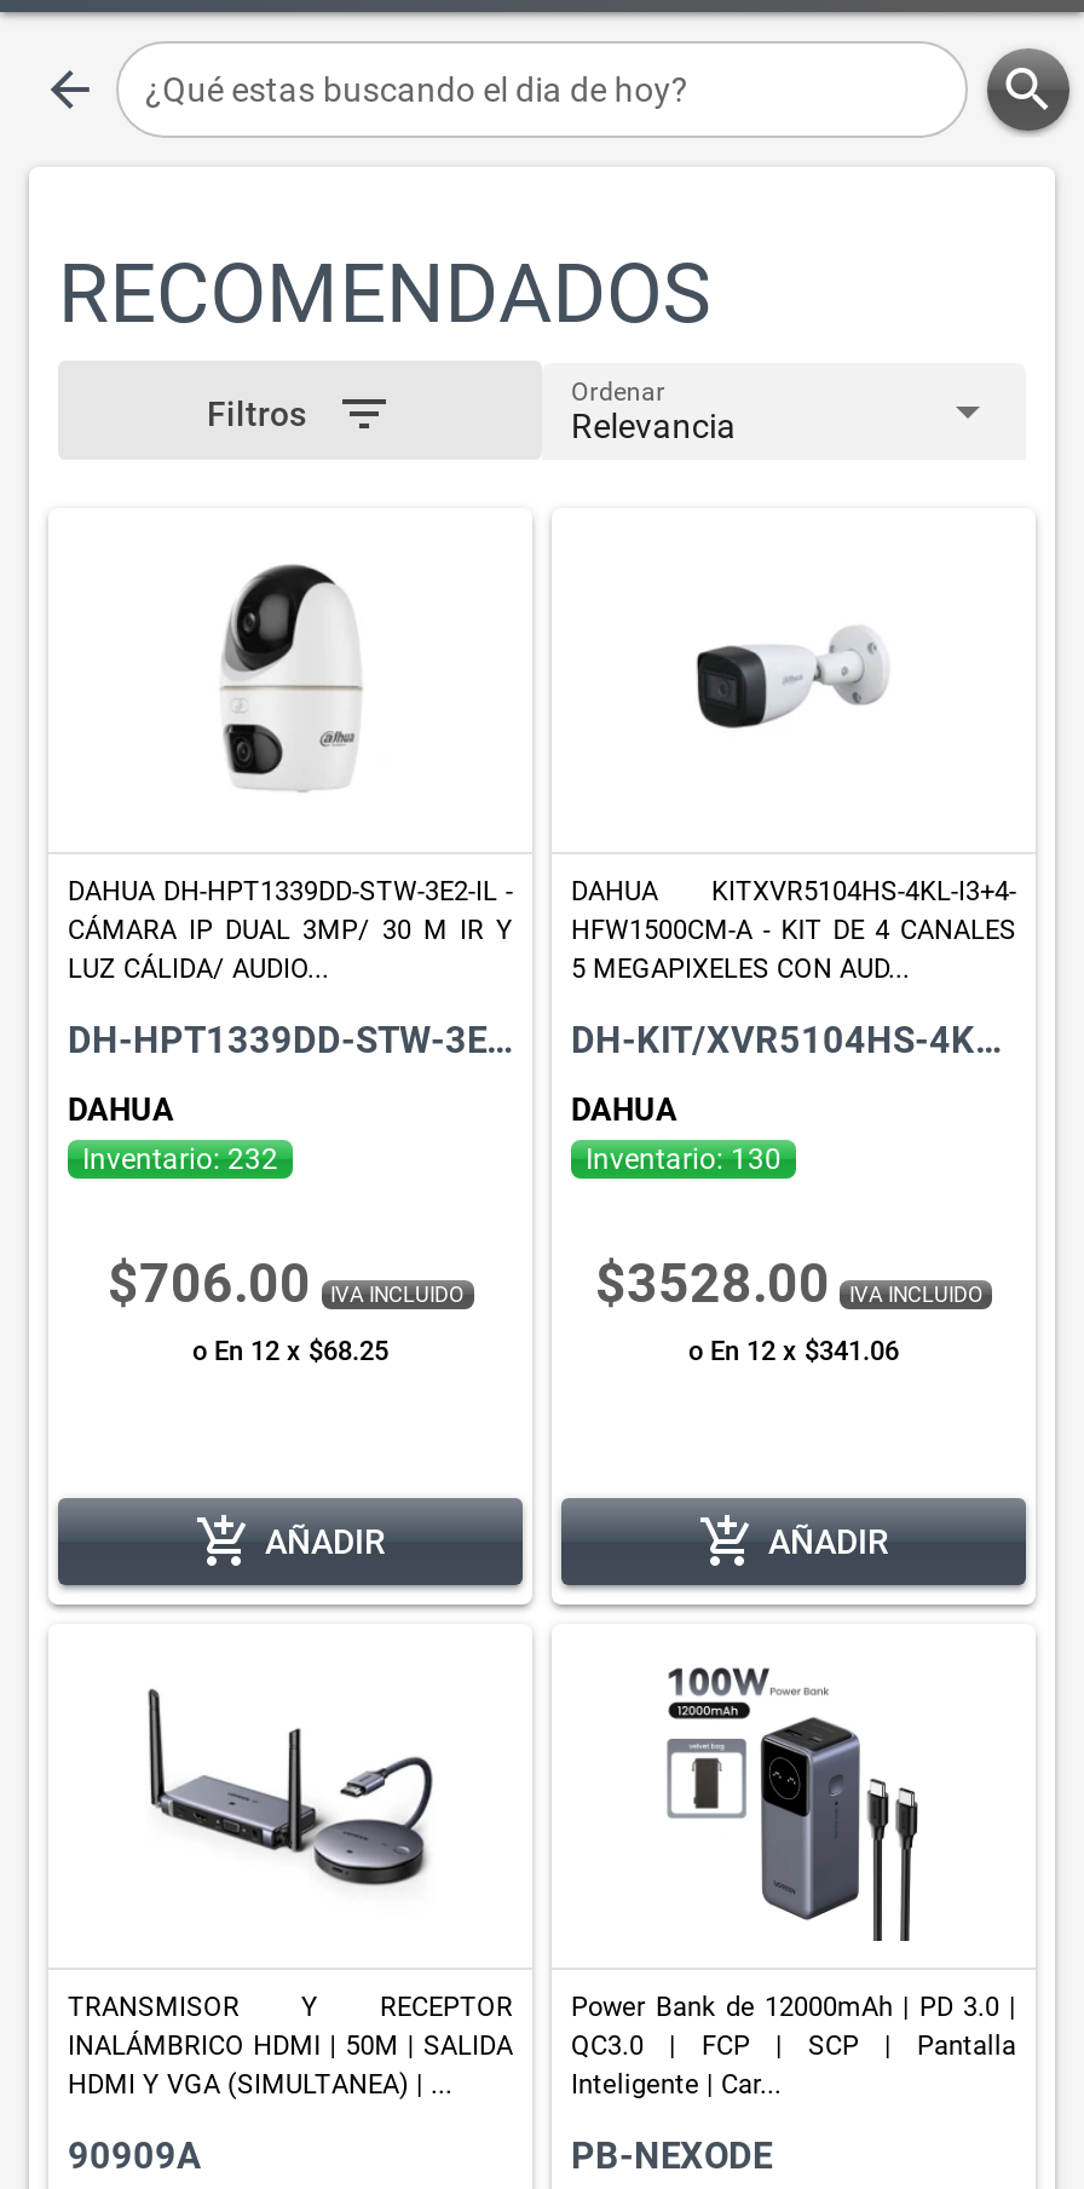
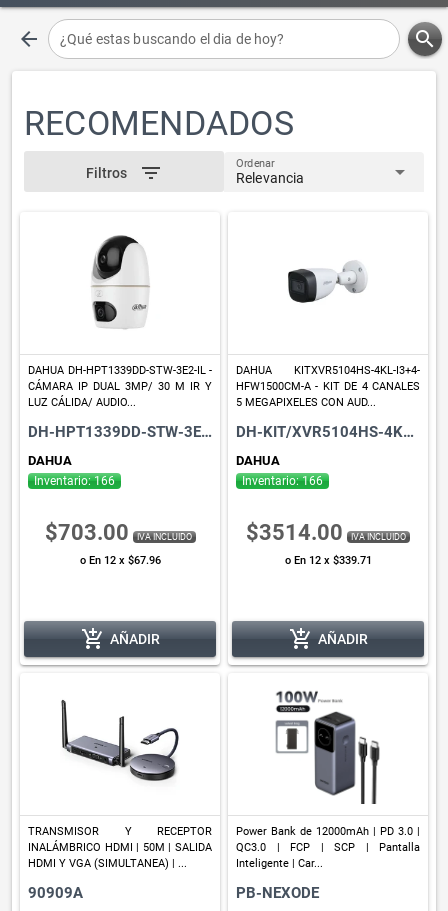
- Inventario: 232
+ Inventario: 166

- Inventario: 130
+ Inventario: 166

- $706.00 IVA INCLUIDO
+ $703.00 IVA INCLUIDO

- $3528.00 IVA INCLUIDO
+ $3514.00 IVA INCLUIDO

- o En 12 x $68.25
+ o En 12 x $67.96

- o En 12 x $341.06
+ o En 12 x $339.71
